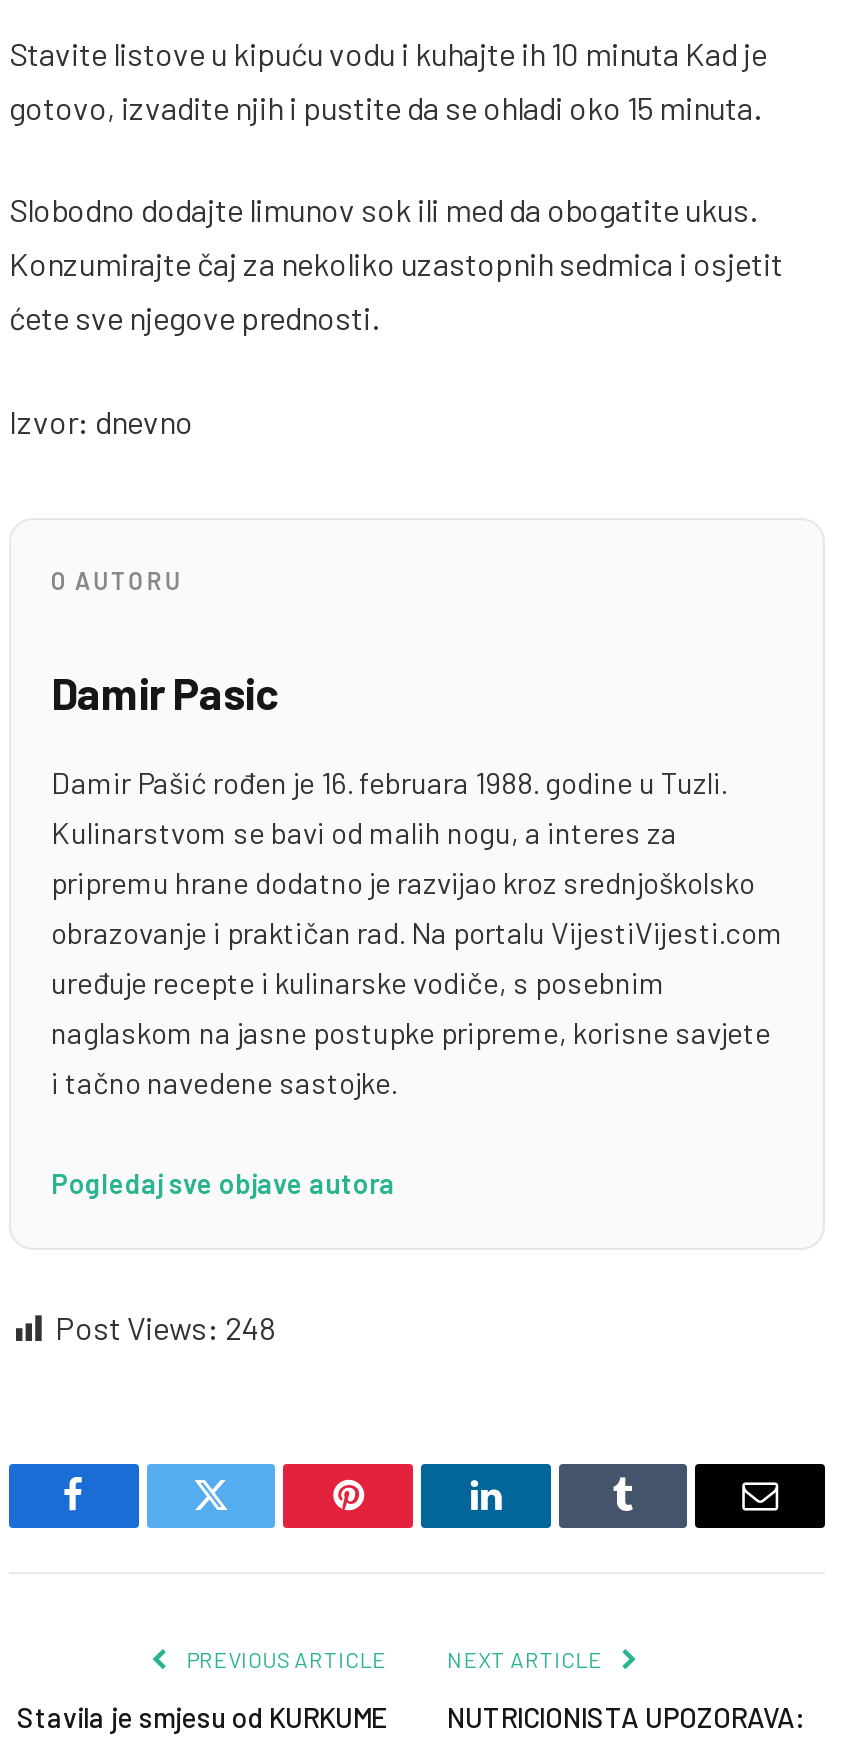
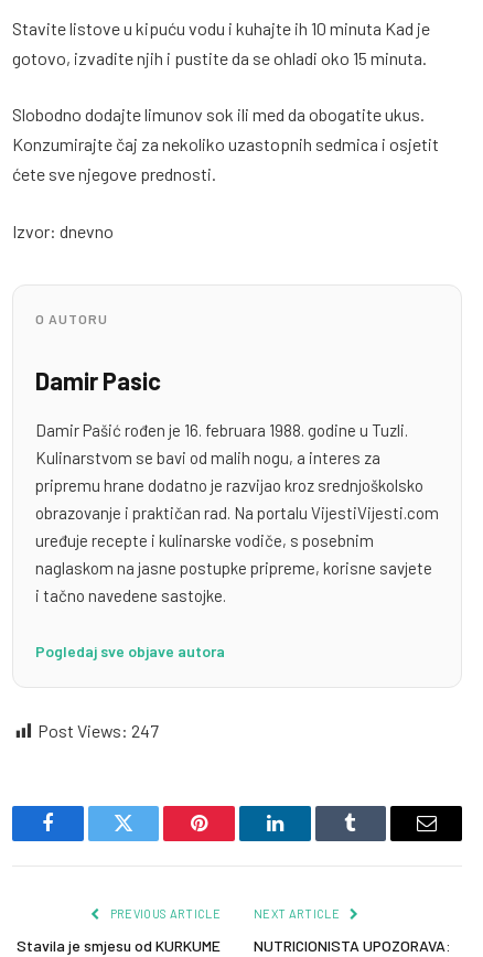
- Post Views: 248
+ Post Views: 247
